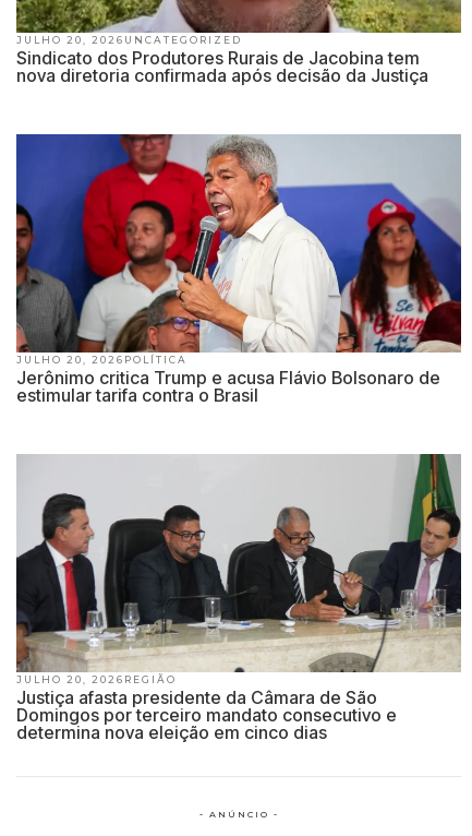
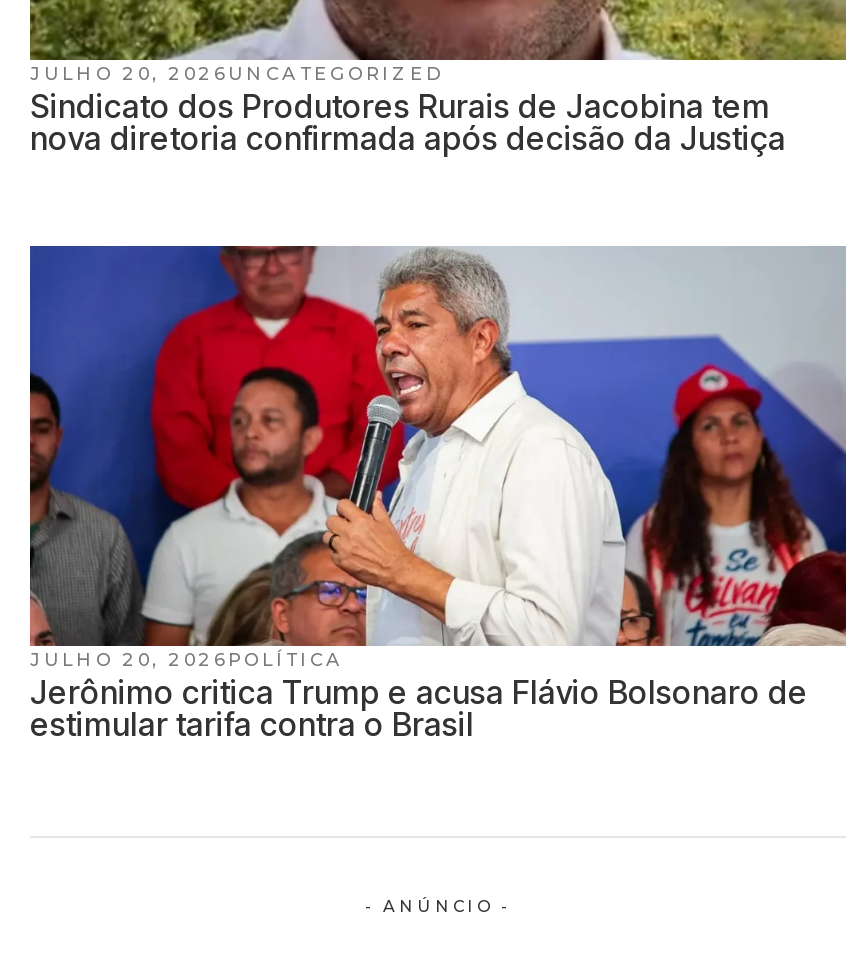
- [image]
- JULHO 20, 2026 REGIÃO
- Justiça afasta presidente da Câmara de São
- Domingos por terceiro mandato consecutivo e
- determina nova eleição em cinco dias
